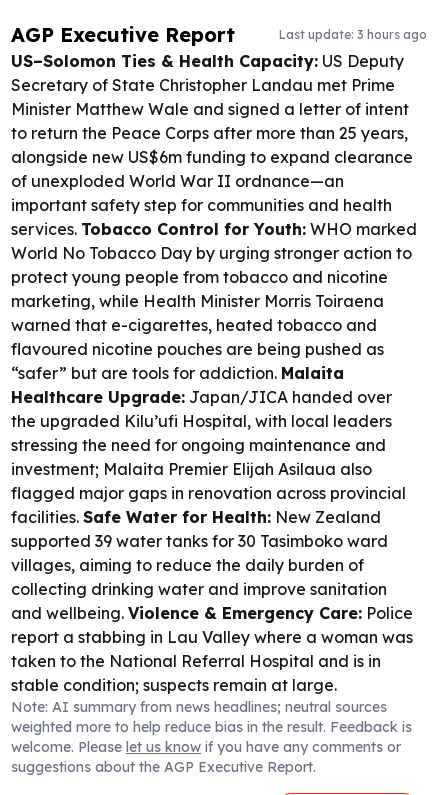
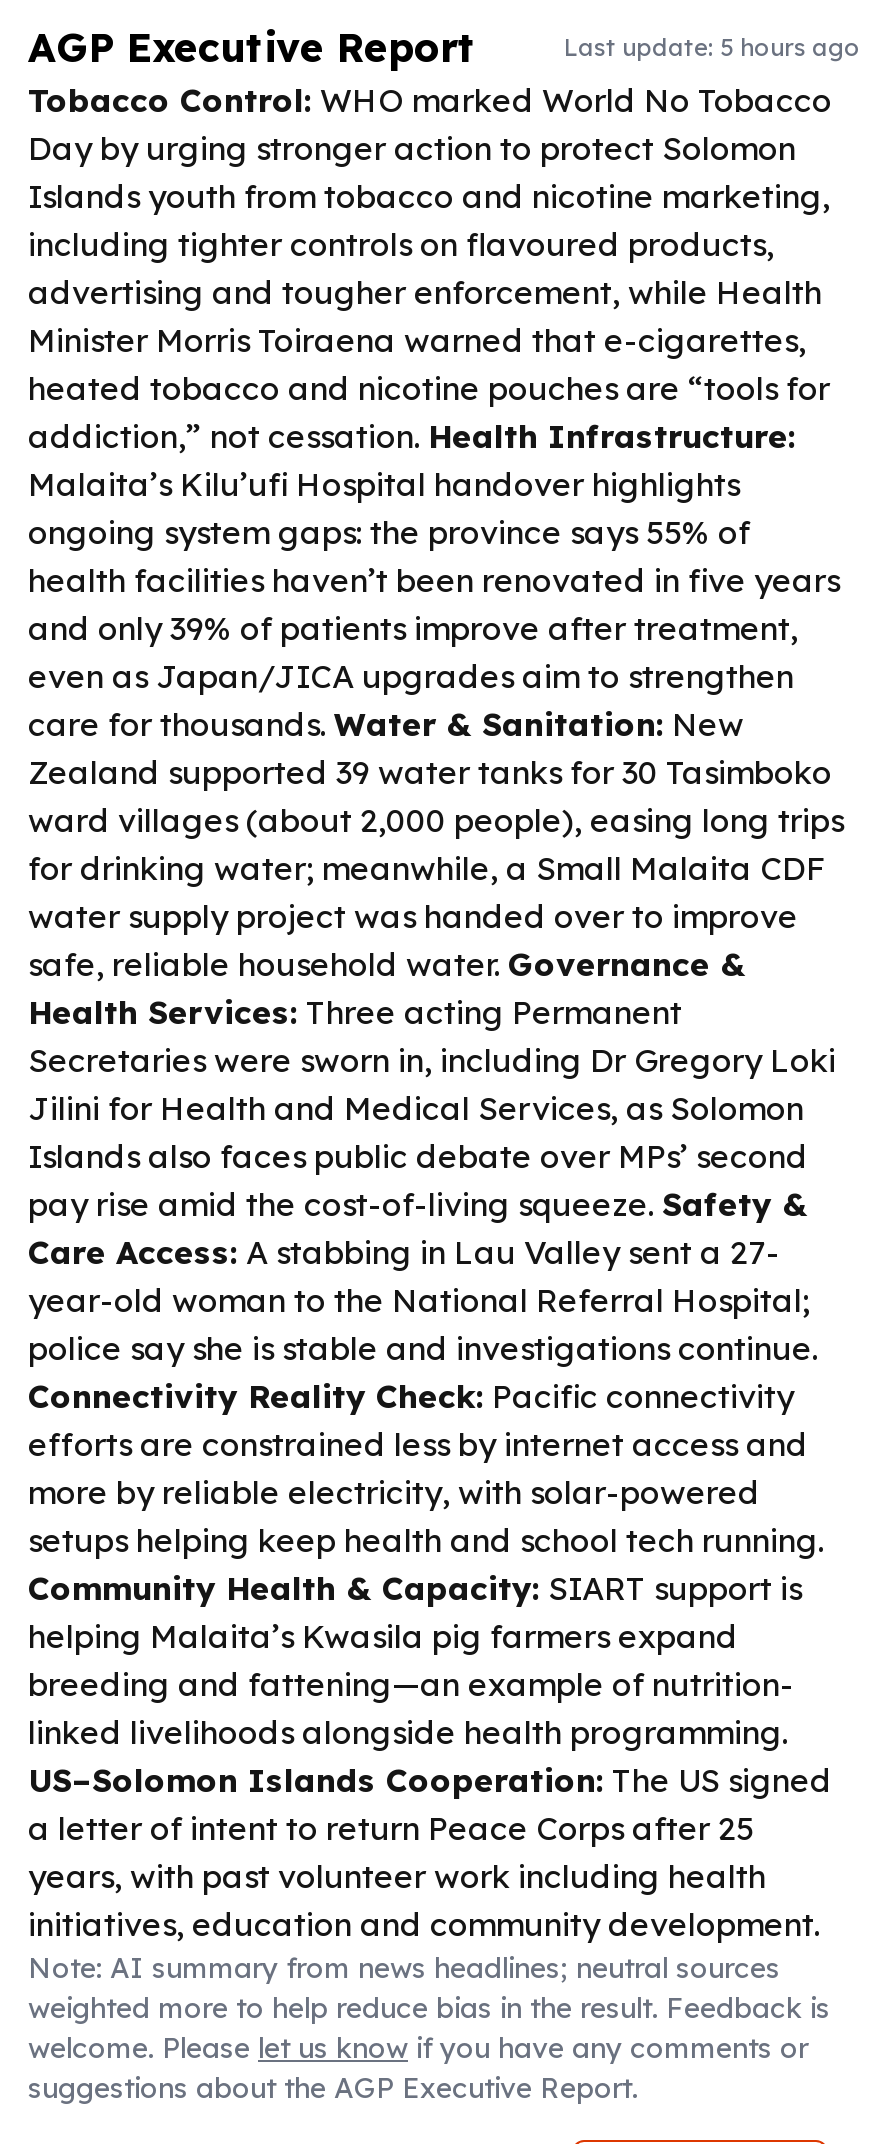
- Last update: 3 hours ago
- US–Solomon Ties & Health Capacity: US Deputy
- Secretary of State Christopher Landau met Prime
- Minister Matthew Wale and signed a letter of intent
- to return the Peace Corps after more than 25 years,
- alongside new US$6m funding to expand clearance
- of unexploded World War II ordnance—an
- important safety step for communities and health
- services. Tobacco Control for Youth: WHO marked
- World No Tobacco Day by urging stronger action to
- protect young people from tobacco and nicotine
- marketing, while Health Minister Morris Toiraena
- warned that e-cigarettes, heated tobacco and
- flavoured nicotine pouches are being pushed as
- “safer” but are tools for addiction. Malaita
- Healthcare Upgrade: Japan/JICA handed over
- the upgraded Kilu’ufi Hospital, with local leaders
- stressing the need for ongoing maintenance and
- investment; Malaita Premier Elijah Asilaua also
- flagged major gaps in renovation across provincial
- facilities. Safe Water for Health: New Zealand
- supported 39 water tanks for 30 Tasimboko ward
- villages, aiming to reduce the daily burden of
- collecting drinking water and improve sanitation
- and wellbeing. Violence & Emergency Care: Police
- report a stabbing in Lau Valley where a woman was
- taken to the National Referral Hospital and is in
- stable condition; suspects remain at large.
+ Last update: 5 hours ago
+ Tobacco Control: WHO marked World No Tobacco
+ Day by urging stronger action to protect Solomon
+ Islands youth from tobacco and nicotine marketing,
+ including tighter controls on flavoured products,
+ advertising and tougher enforcement, while Health
+ Minister Morris Toiraena warned that e-cigarettes,
+ heated tobacco and nicotine pouches are “tools for
+ addiction,” not cessation. Health Infrastructure:
+ Malaita’s Kilu’ufi Hospital handover highlights
+ ongoing system gaps: the province says 55% of
+ health facilities haven’t been renovated in five years
+ and only 39% of patients improve after treatment,
+ even as Japan/JICA upgrades aim to strengthen
+ care for thousands. Water & Sanitation: New
+ Zealand supported 39 water tanks for 30 Tasimboko
+ ward villages (about 2,000 people), easing long trips
+ for drinking water; meanwhile, a Small Malaita CDF
+ water supply project was handed over to improve
+ safe, reliable household water. Governance &
+ Health Services: Three acting Permanent
+ Secretaries were sworn in, including Dr Gregory Loki
+ Jilini for Health and Medical Services, as Solomon
+ Islands also faces public debate over MPs’ second
+ pay rise amid the cost-of-living squeeze. Safety &
+ Care Access: A stabbing in Lau Valley sent a 27-
+ year-old woman to the National Referral Hospital;
+ police say she is stable and investigations continue.
+ Connectivity Reality Check: Pacific connectivity
+ efforts are constrained less by internet access and
+ more by reliable electricity, with solar-powered
+ setups helping keep health and school tech running.
+ Community Health & Capacity: SIART support is
+ helping Malaita’s Kwasila pig farmers expand
+ breeding and fattening—an example of nutrition-
+ linked livelihoods alongside health programming.
+ US–Solomon Islands Cooperation: The US signed
+ a letter of intent to return Peace Corps after 25
+ years, with past volunteer work including health
+ initiatives, education and community development.
